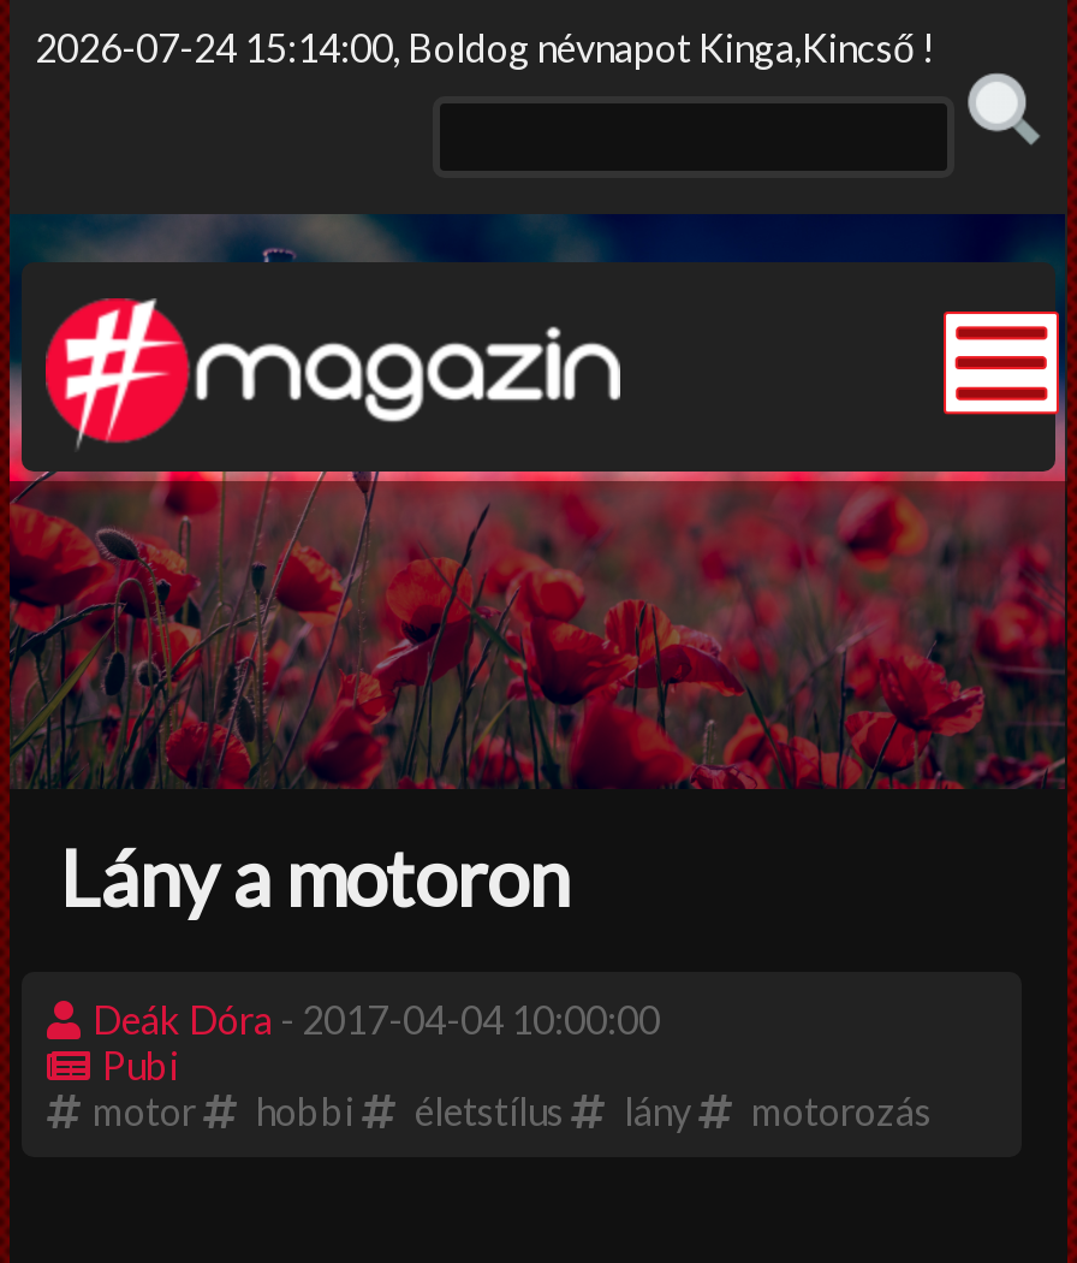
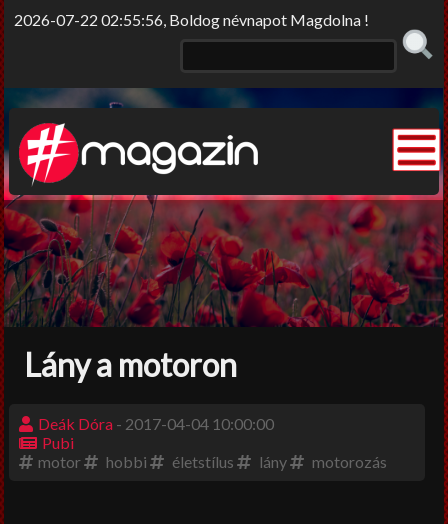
- 2026-07-24 15:14:00, Boldog névnapot Kinga,Kincső !
+ 2026-07-22 02:55:56, Boldog névnapot Magdolna !
